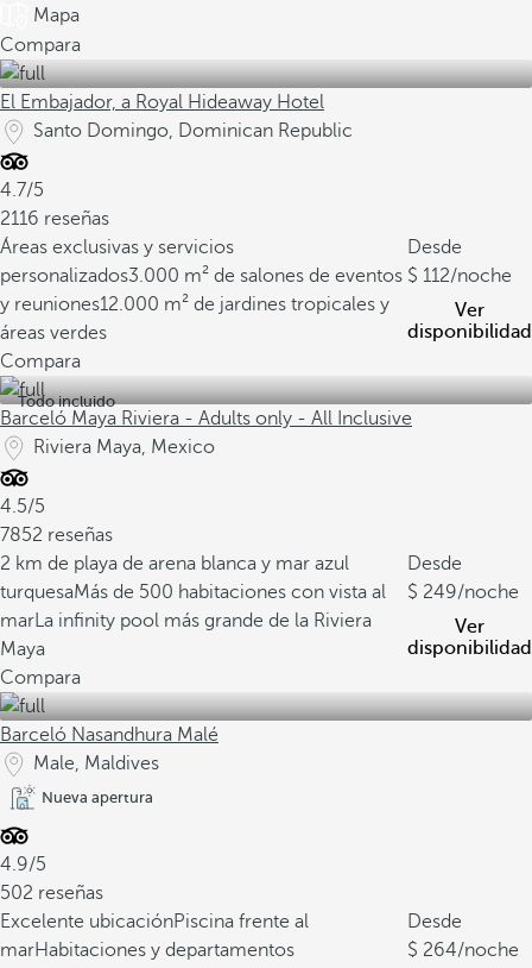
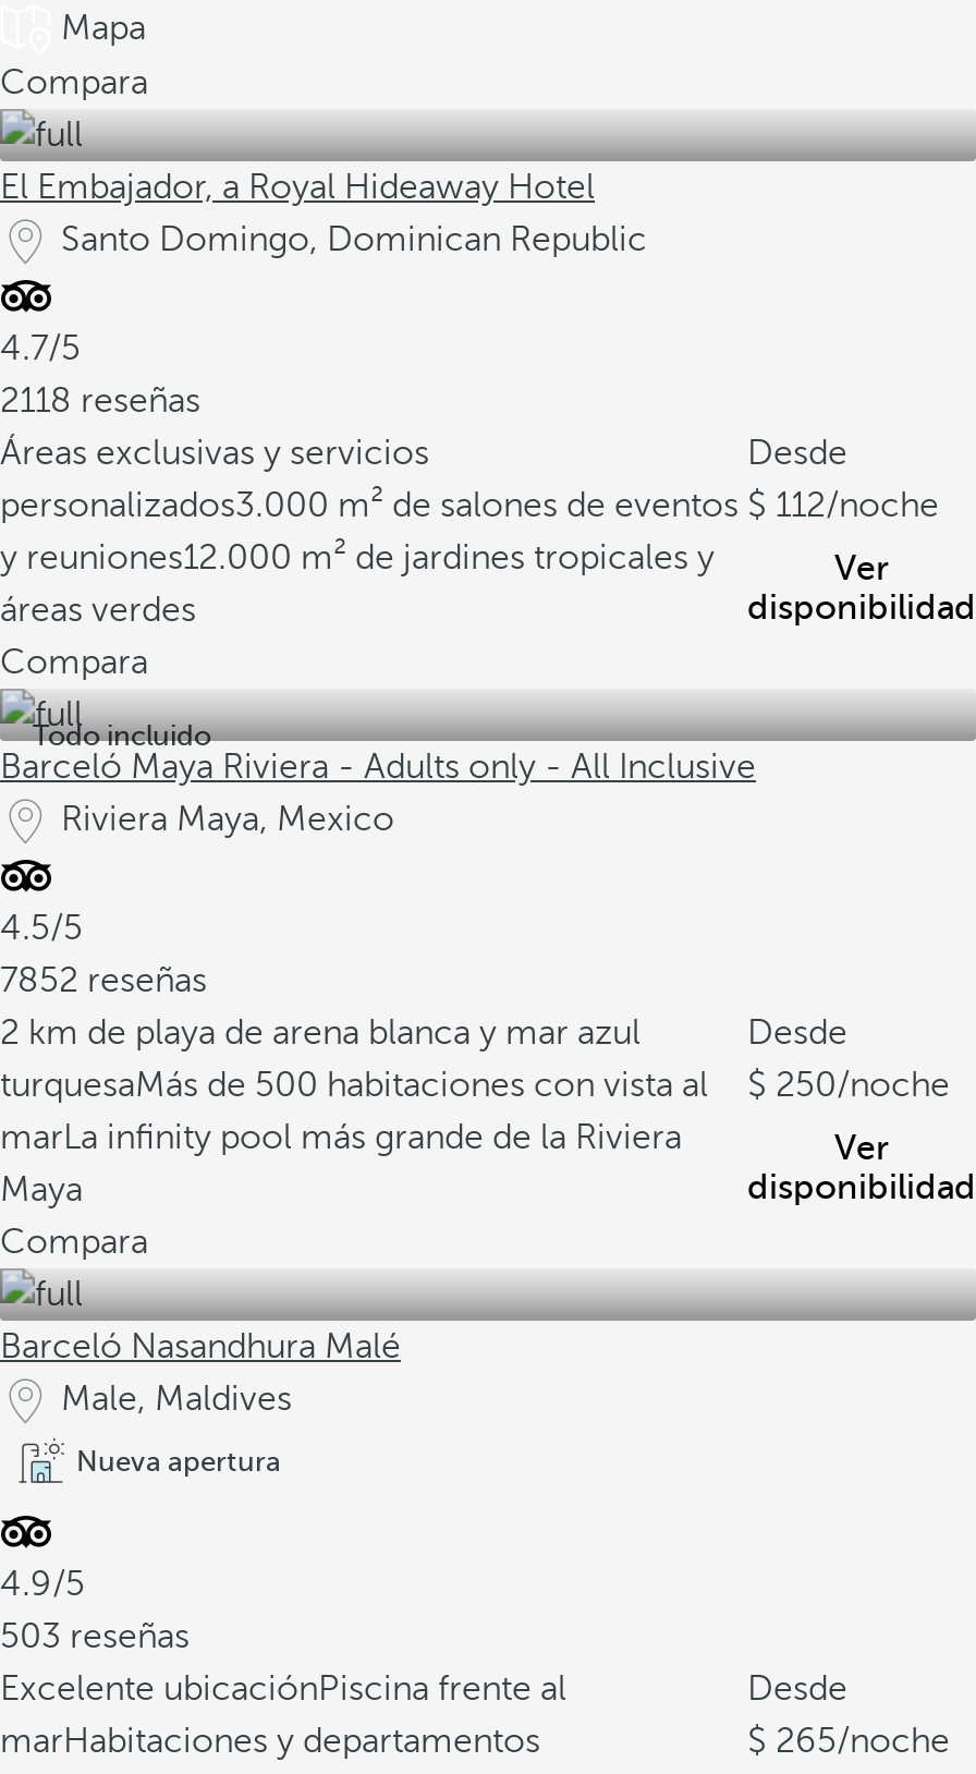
- 2116 reseñas
+ 2118 reseñas

- turquesaMás de 500 habitaciones con vista al 249/noche
+ turquesaMás de 500 habitaciones con vista al 250/noche

- 502 reseñas
+ 503 reseñas

- 264/noche
+ 265/noche
